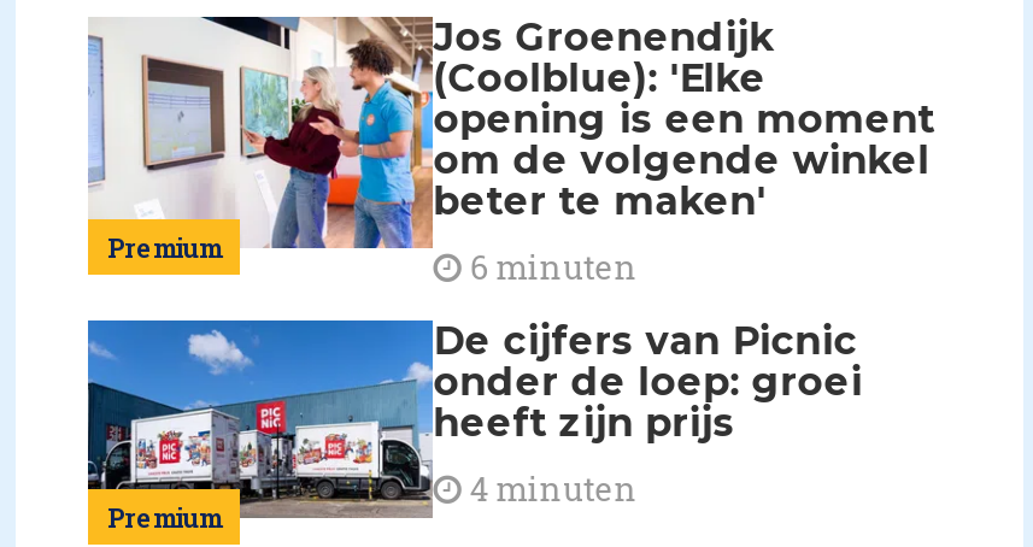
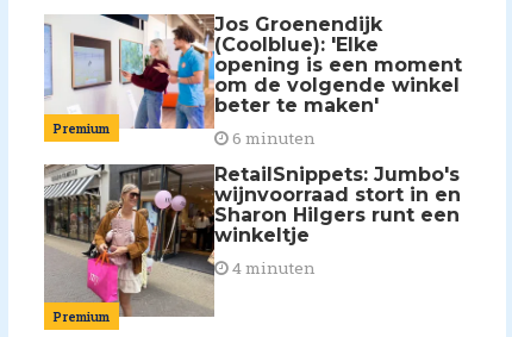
- [image]
- De cijfers van Picnic
- onder de loep: groei
- heeft zijn prijs
+ [image]
+ RetailSnippets: Jumbo's
+ wijnvoorraad stort in en
+ Sharon Hilgers runt een
+ winkeltje
